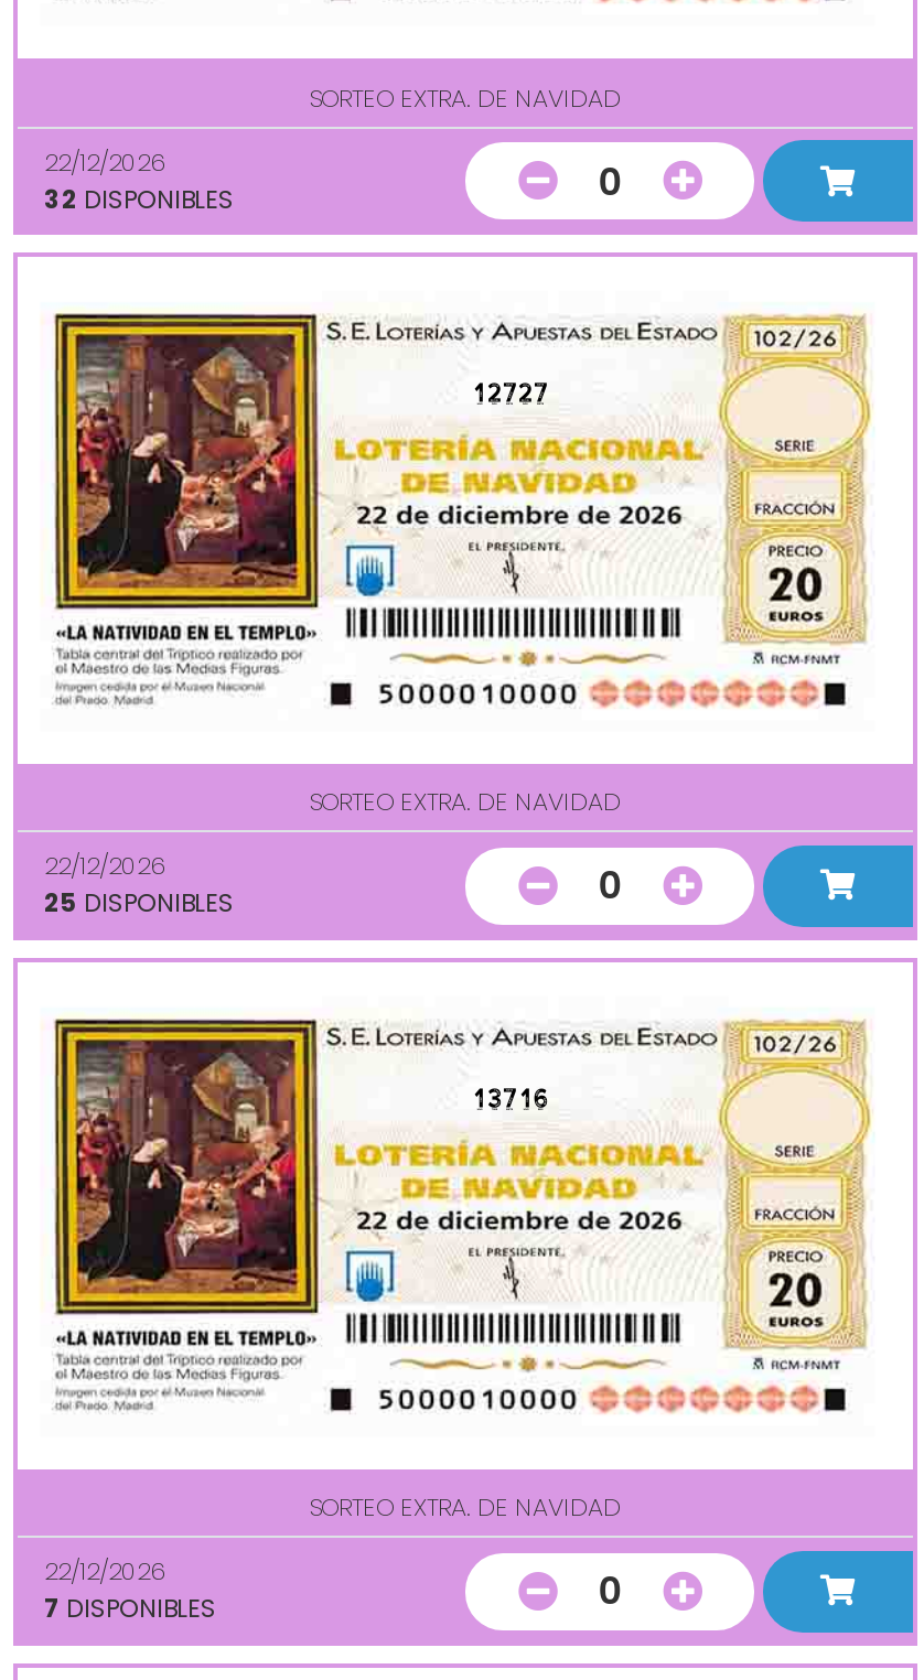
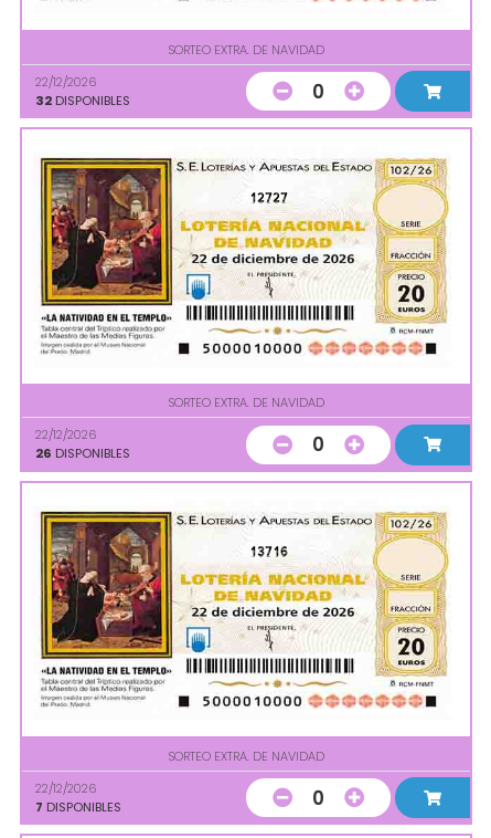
- 25 DISPONIBLES
+ 26 DISPONIBLES
